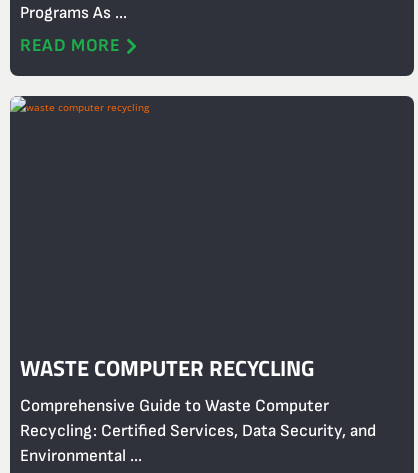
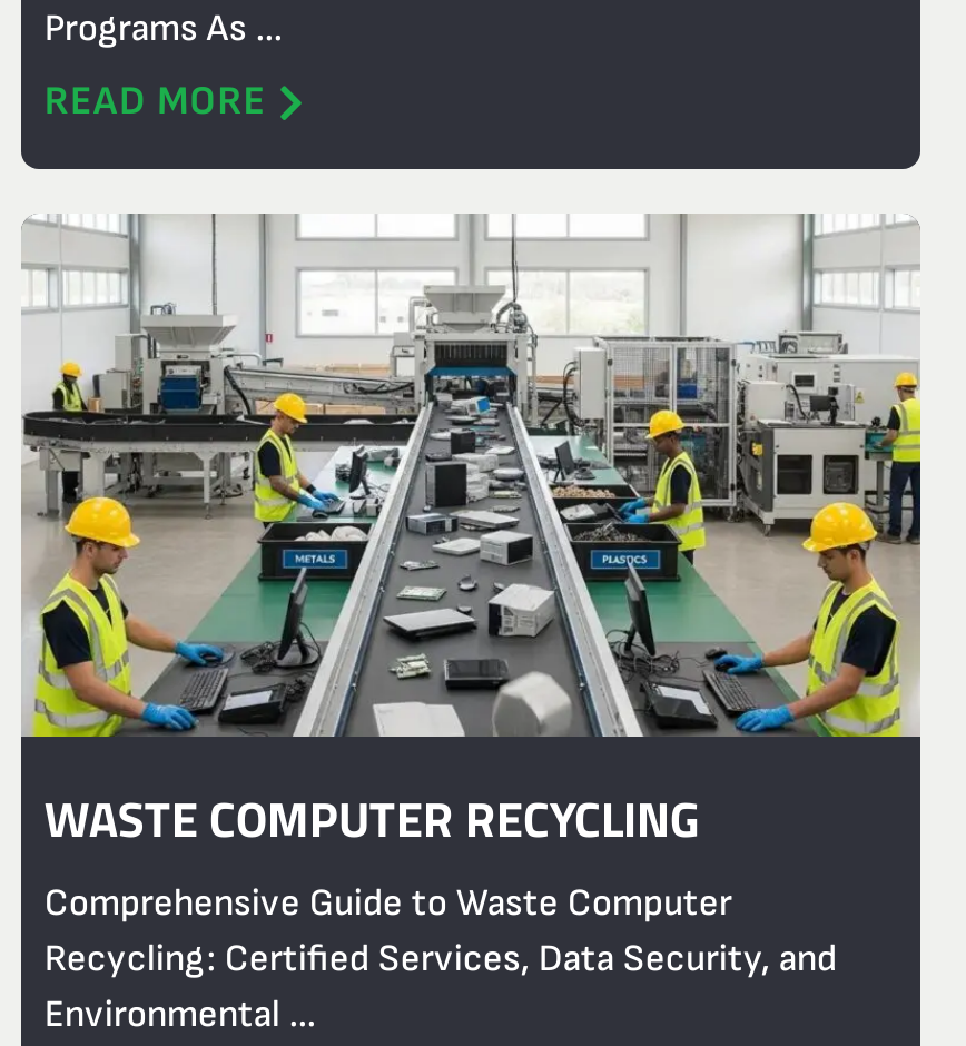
+ [image]
